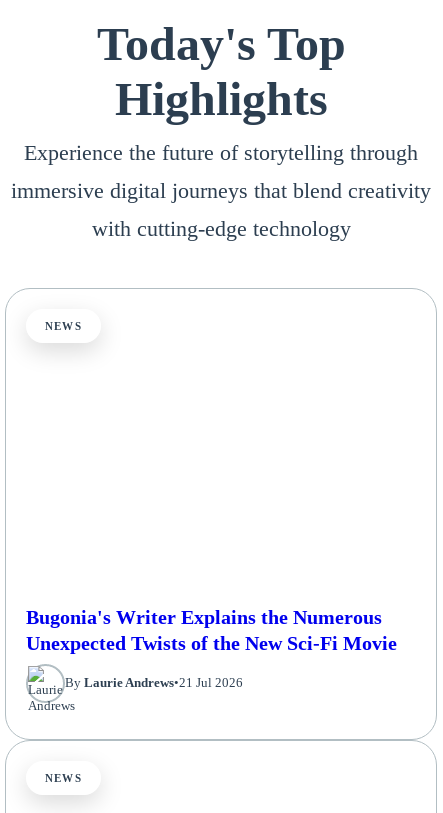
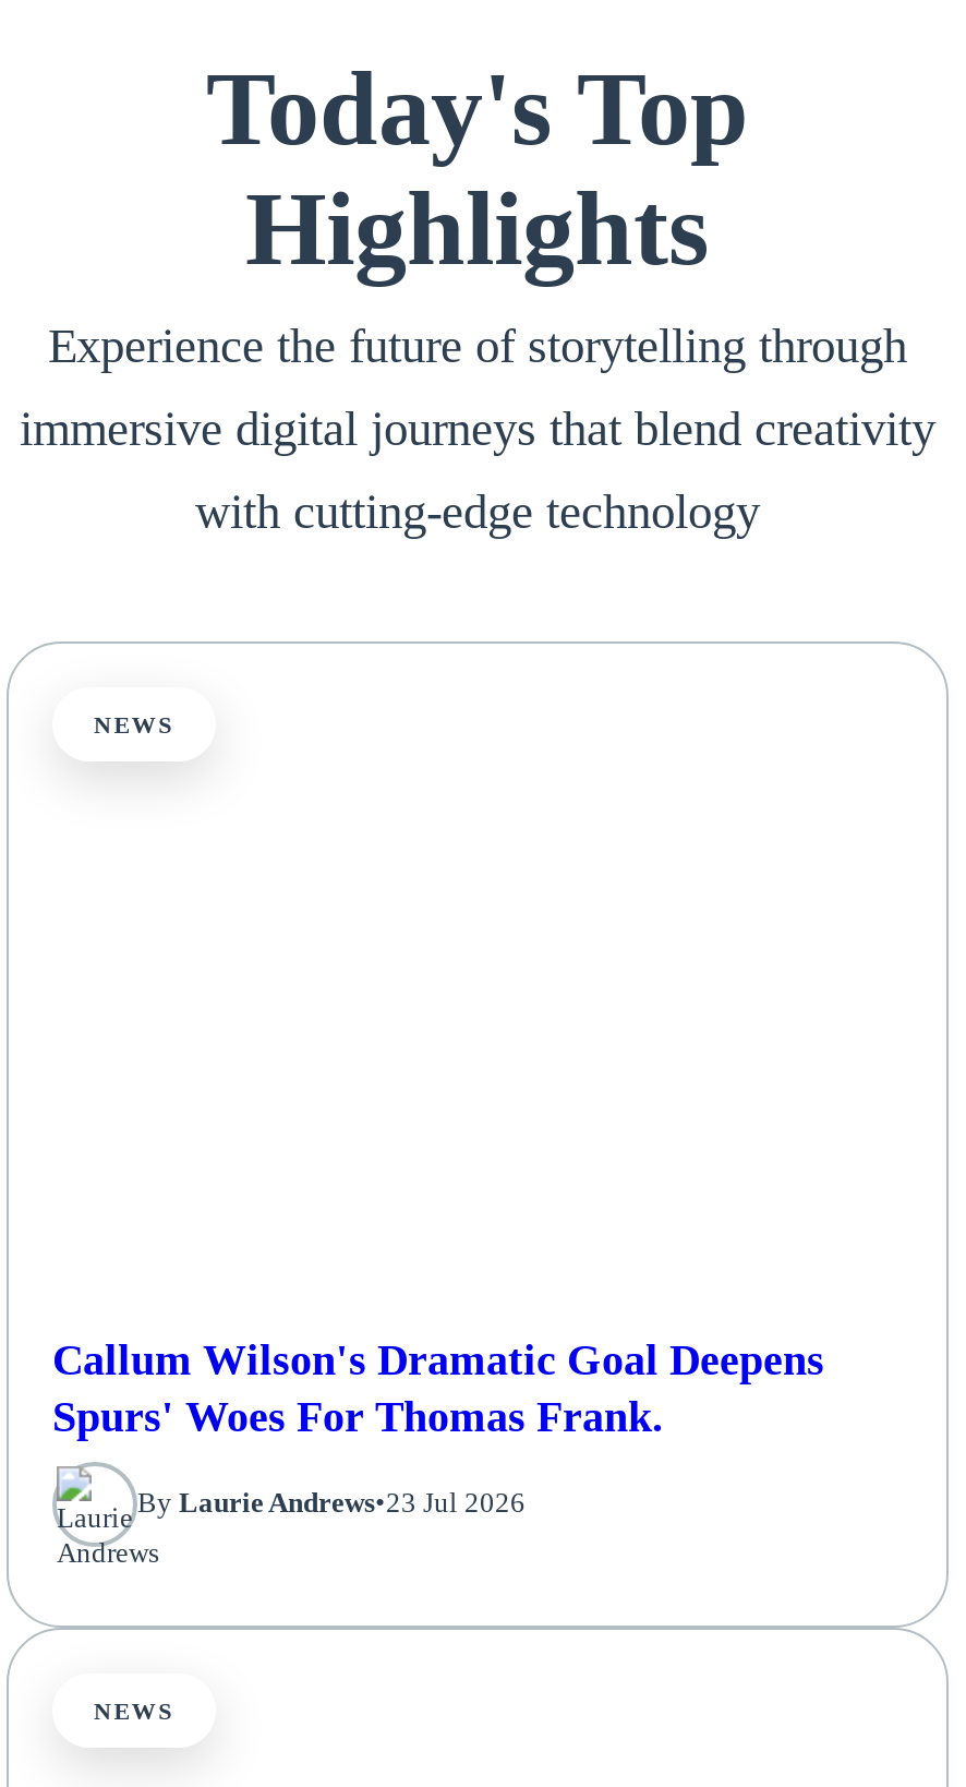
- Bugonia's Writer Explains the Numerous
- Unexpected Twists of the New Sci-Fi Movie
+ Callum Wilson's Dramatic Goal Deepens
+ Spurs' Woes For Thomas Frank.

- By Laurie Andrews•21 Jul 2026
+ By Laurie Andrews•23 Jul 2026
